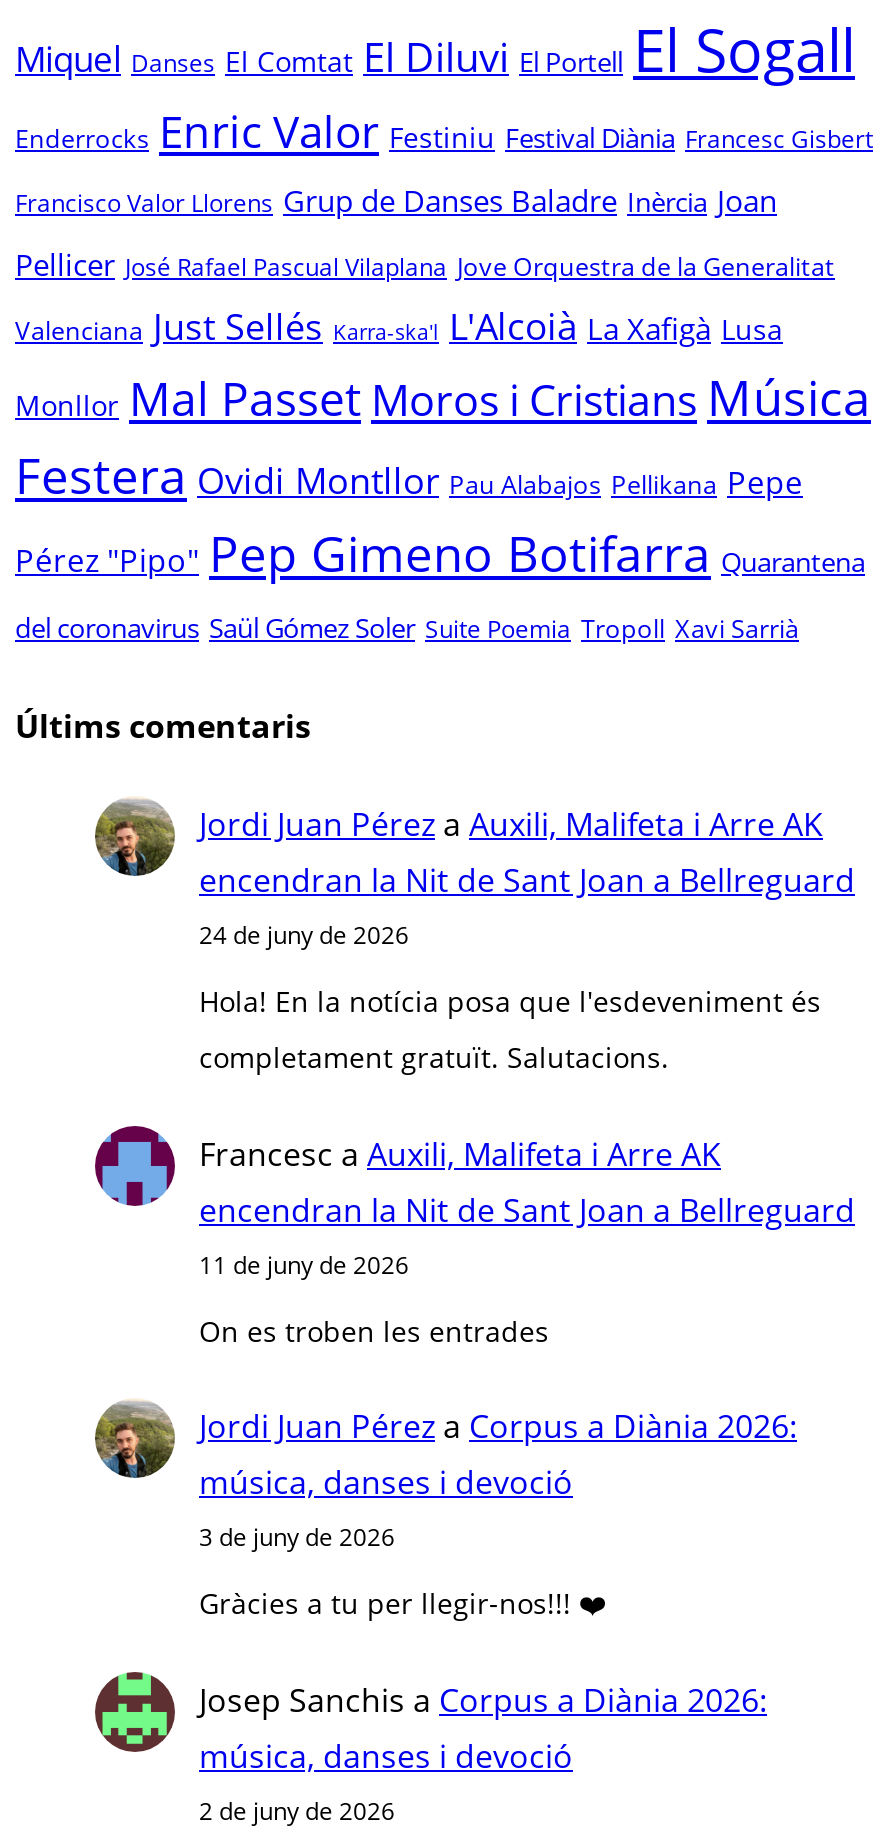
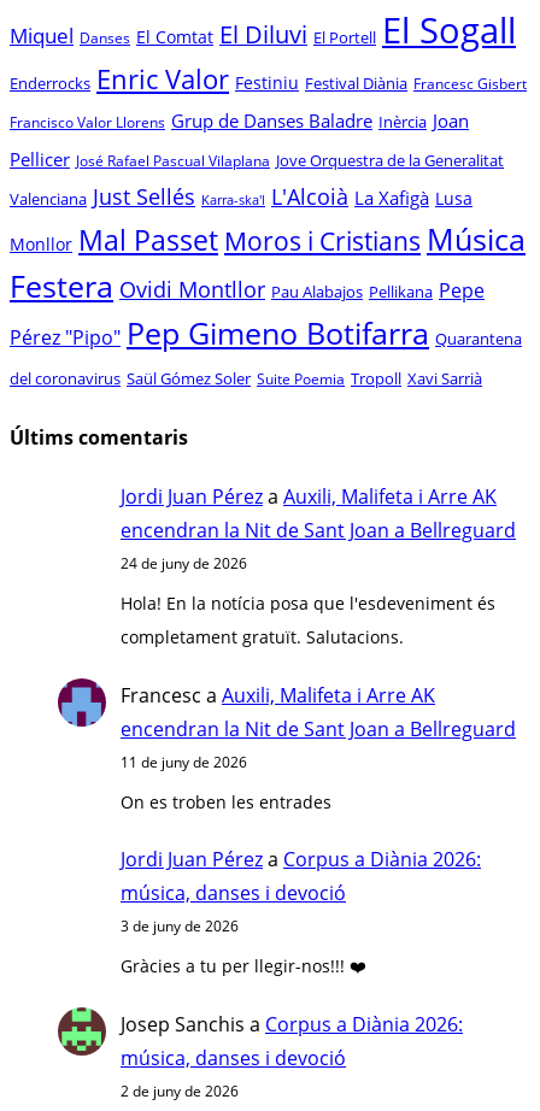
- [image]

- [image]
